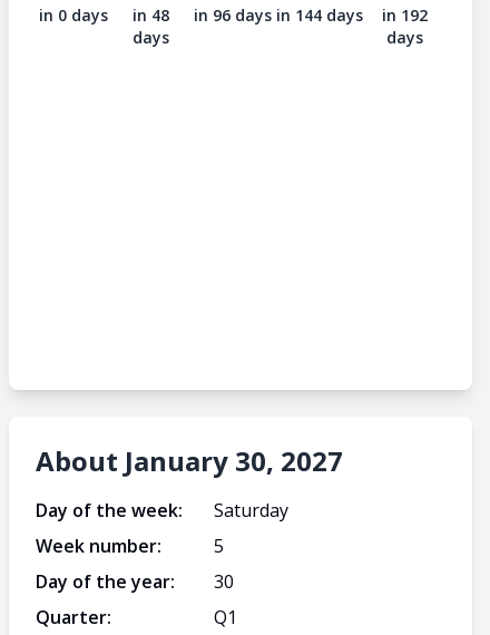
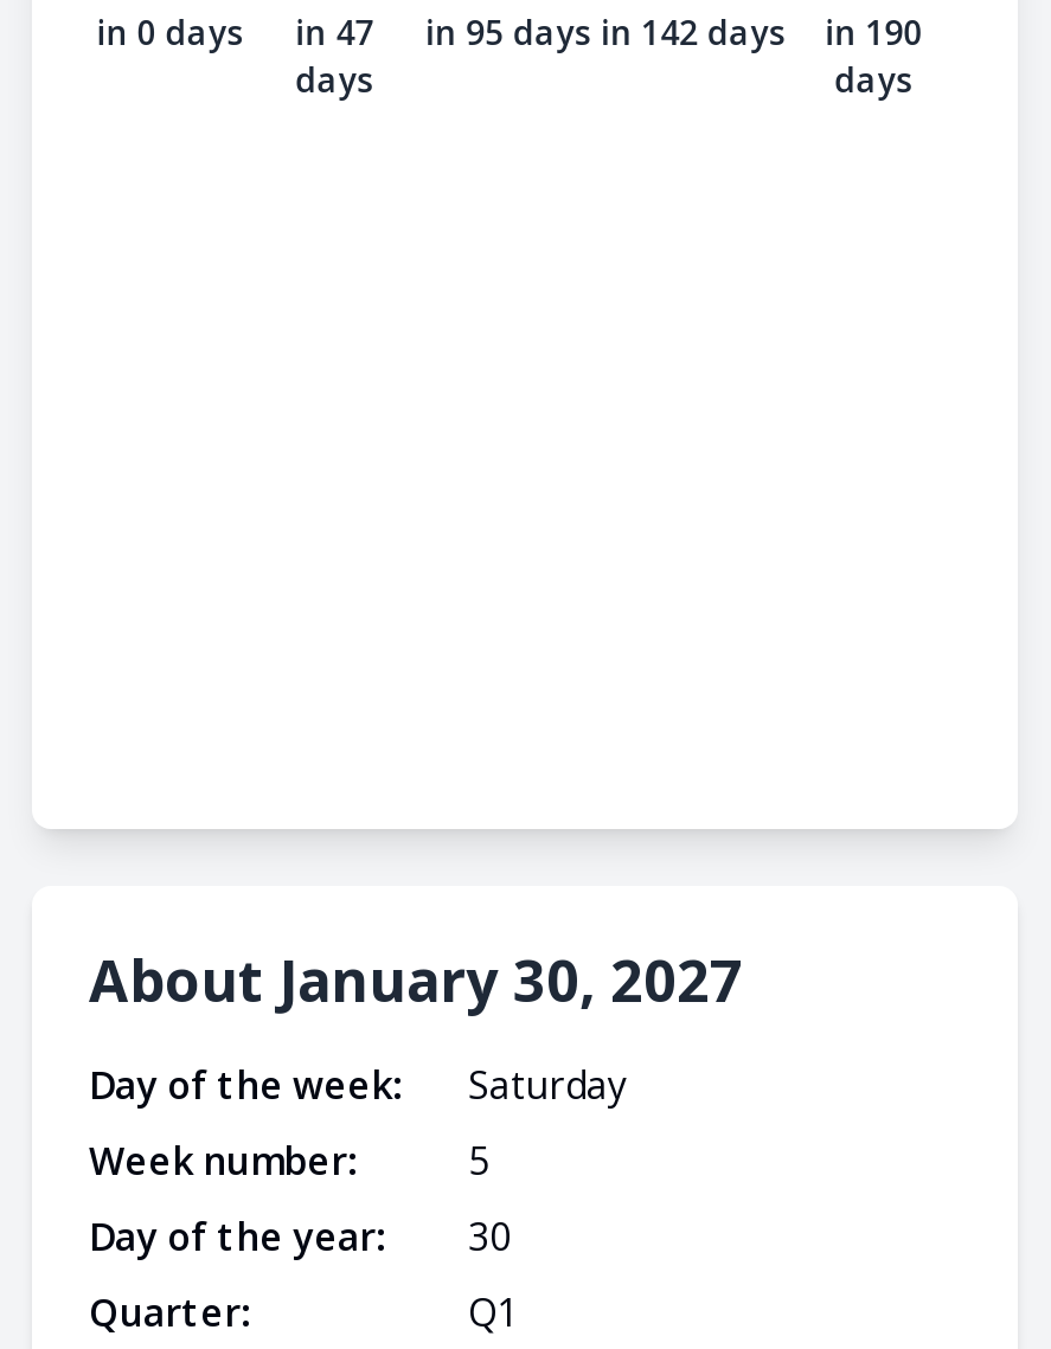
- in 48
+ in 47

- in 96 days
+ in 95 days

- in 144 days
+ in 142 days

- in 192
+ in 190
